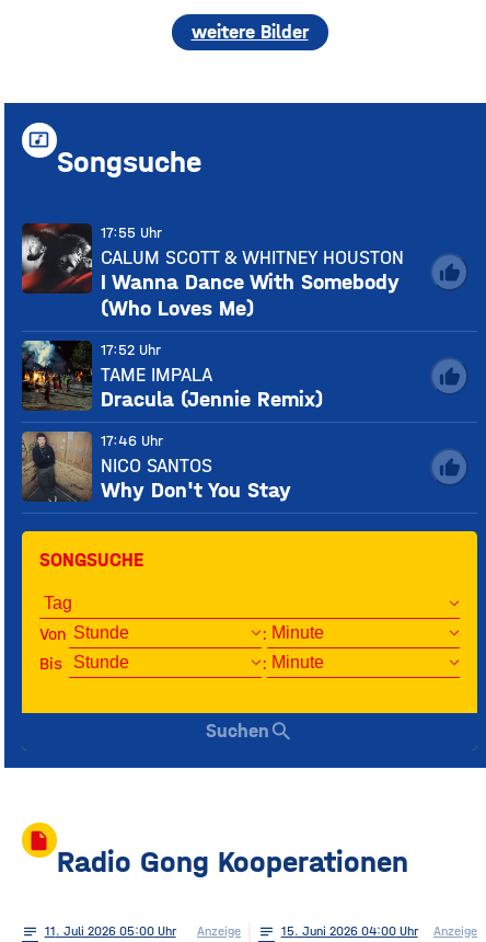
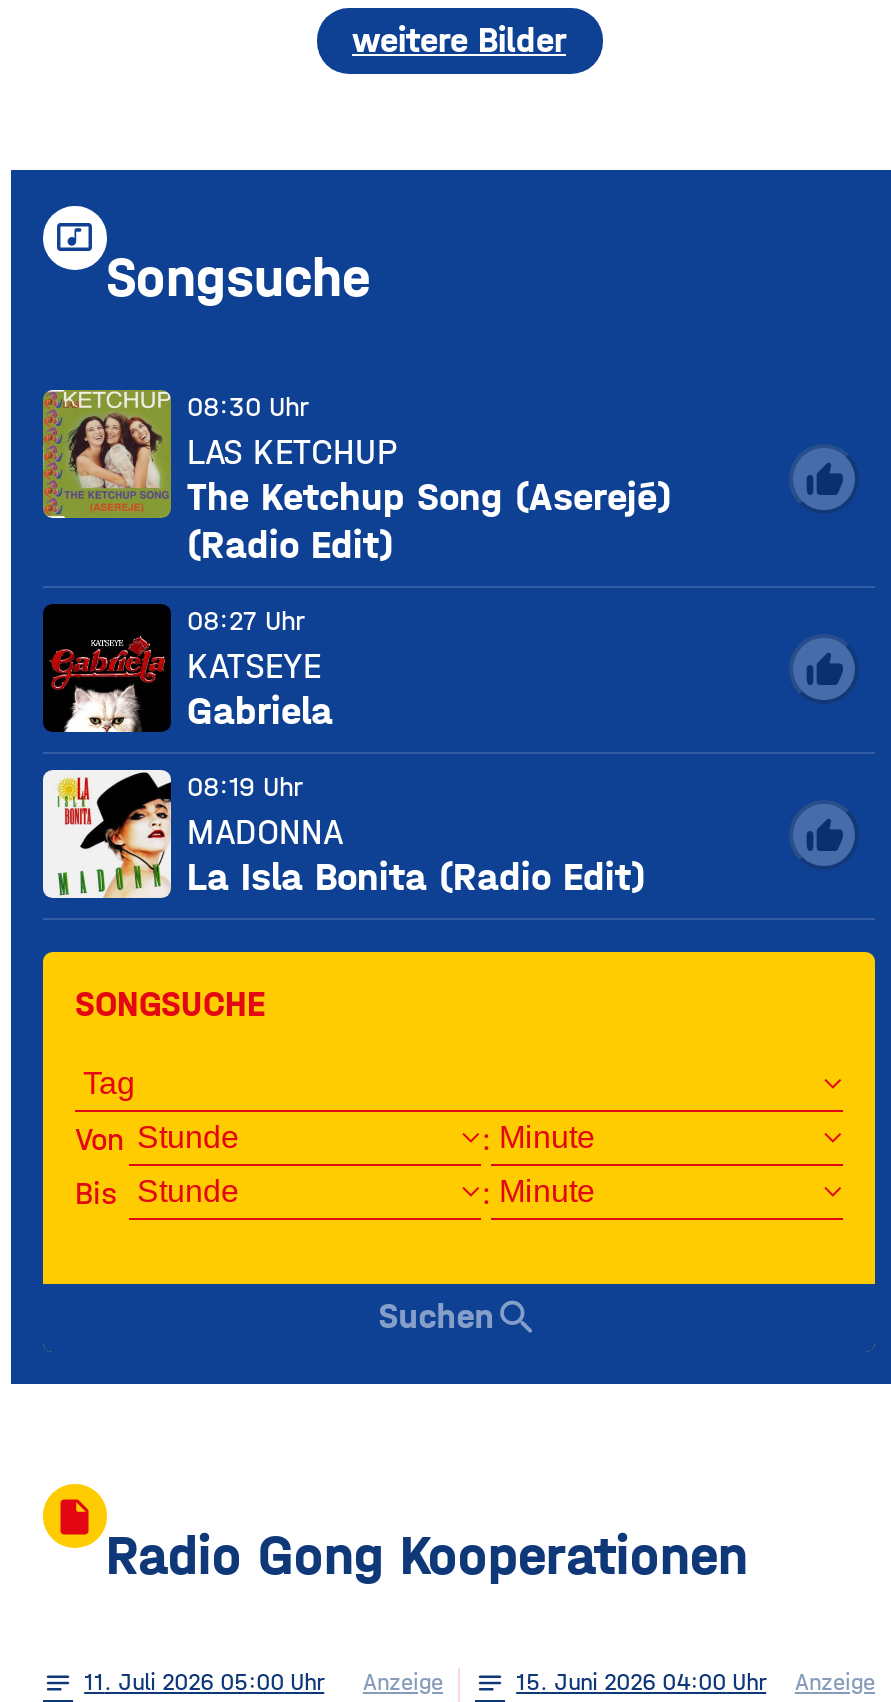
- [image]
- 17:55 Uhr
- CALUM SCOTT & WHITNEY HOUSTON
- I Wanna Dance With Somebody
- (Who Loves Me)
+ [image]
+ 08:30 Uhr
+ LAS KETCHUP
+ The Ketchup Song (Aserejé)
+ (Radio Edit)

- [image]
- 17:52 Uhr
- TAME IMPALA
- Dracula (Jennie Remix)
+ [image]
+ 08:27 Uhr
+ KATSEYE
+ Gabriela

- [image]
- 17:46 Uhr
- NICO SANTOS
- Why Don't You Stay
+ [image]
+ 08:19 Uhr
+ MADONNA
+ La Isla Bonita (Radio Edit)
